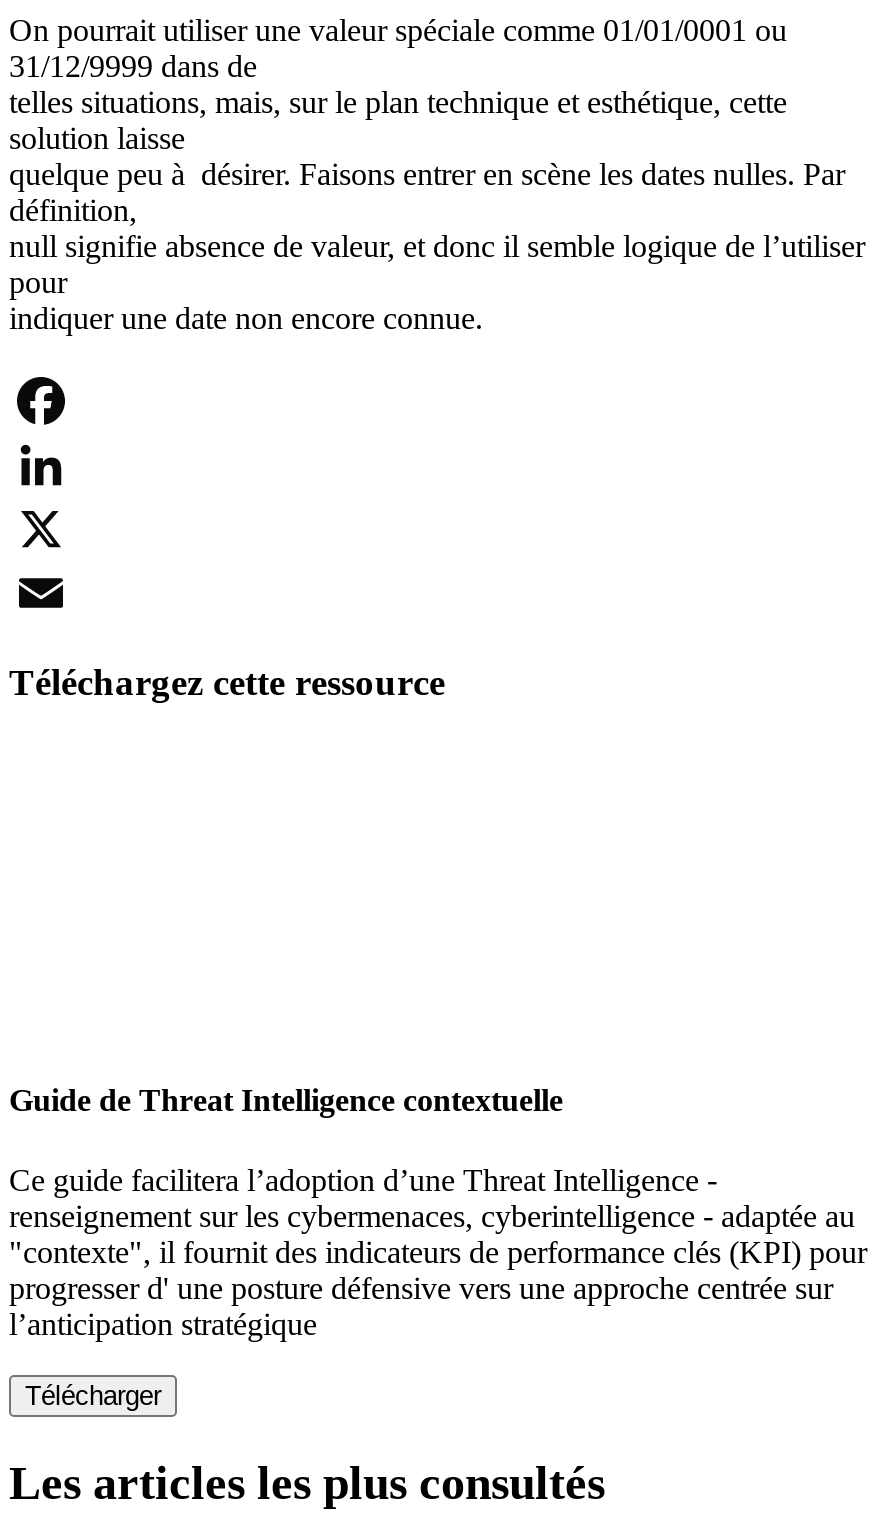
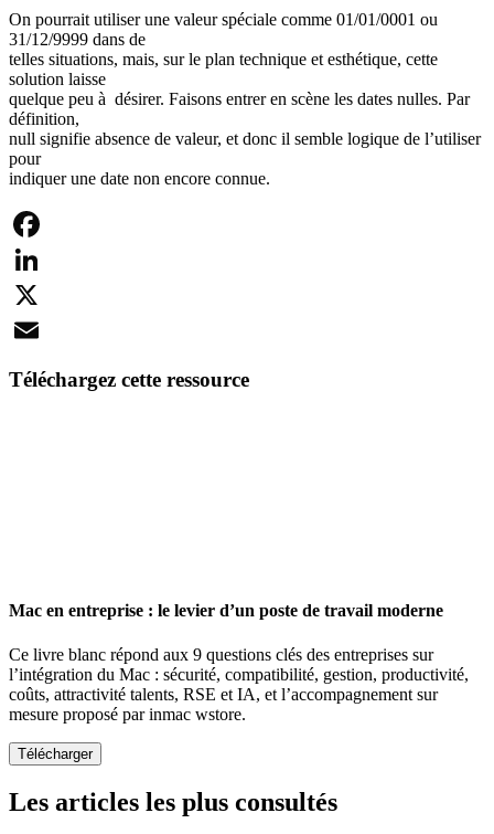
- Guide de Threat Intelligence contextuelle
+ Mac en entreprise : le levier d’un poste de travail moderne

- Ce guide facilitera l’adoption d’une Threat Intelligence -
- renseignement sur les cybermenaces, cyberintelligence - adaptée au
- "contexte", il fournit des indicateurs de performance clés (KPI) pour
- progresser d' une posture défensive vers une approche centrée sur
- l’anticipation stratégique
+ Ce livre blanc répond aux 9 questions clés des entreprises sur
+ l’intégration du Mac : sécurité, compatibilité, gestion, productivité,
+ coûts, attractivité talents, RSE et IA, et l’accompagnement sur
+ mesure proposé par inmac wstore.
